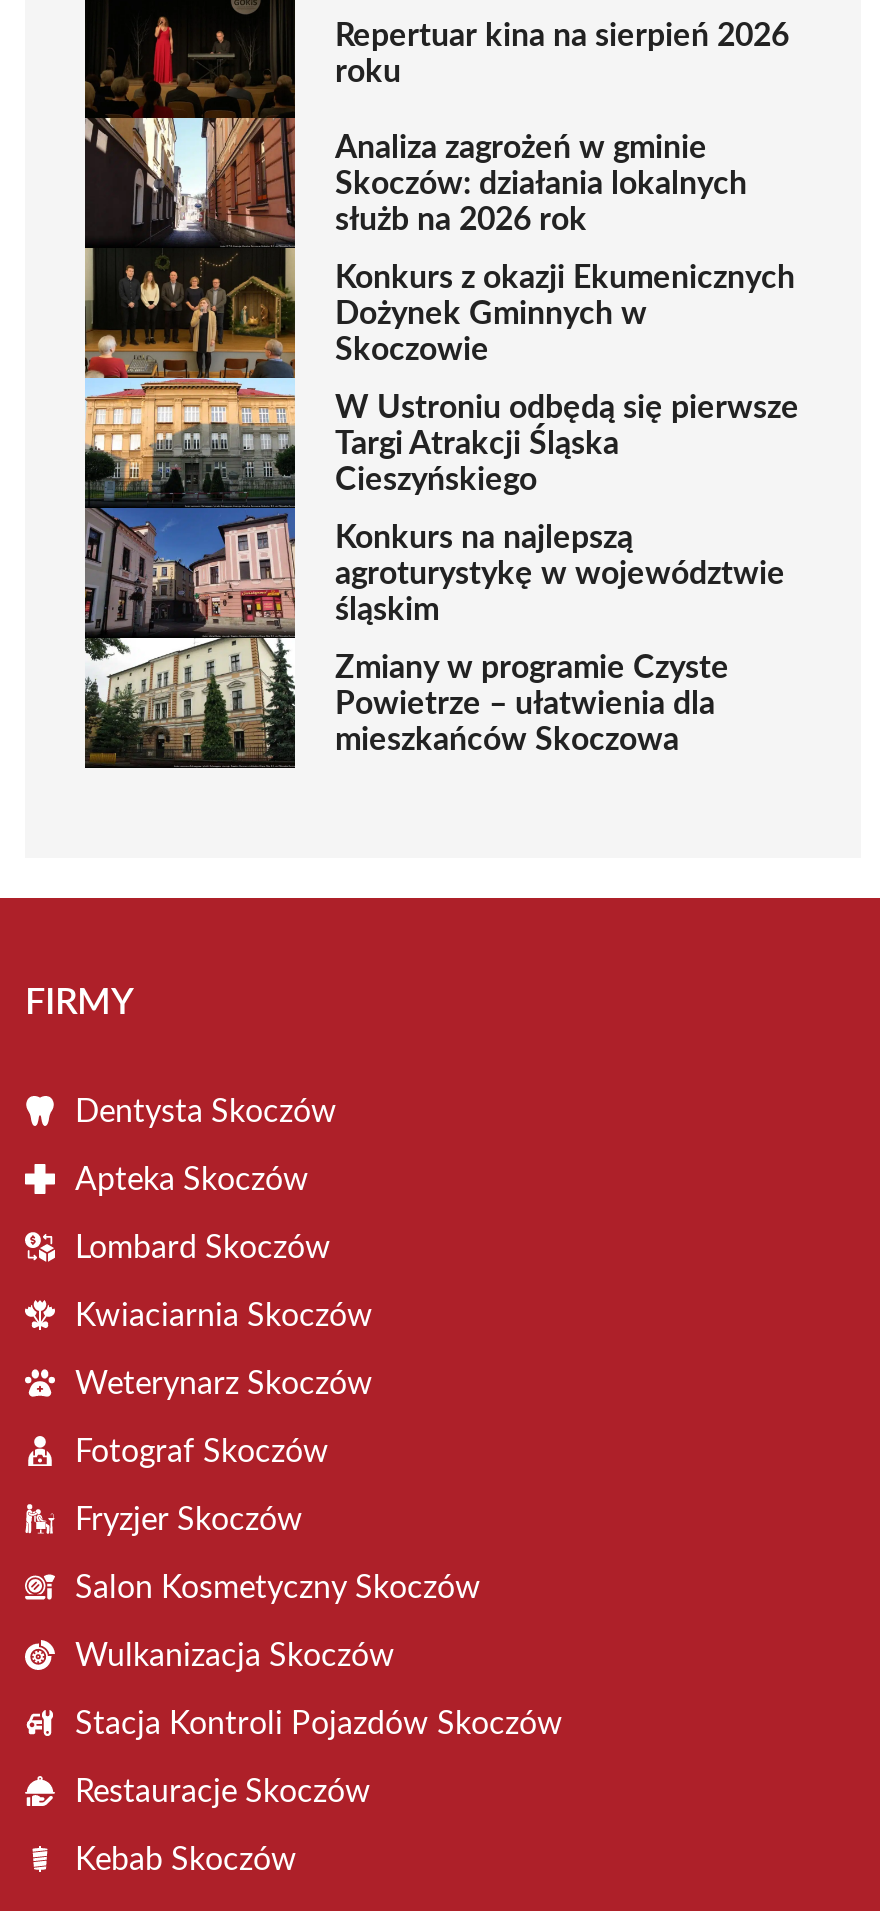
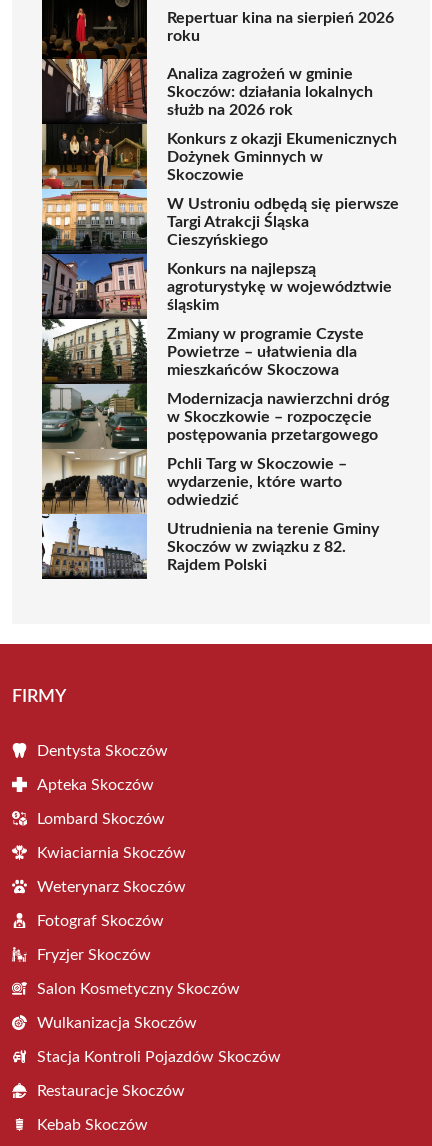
+ [image]
+ Modernizacja nawierzchni dróg
+ w Skoczkowie – rozpoczęcie
+ postępowania przetargowego
+ Pchli Targ w Skoczowie –
+ wydarzenie, które warto
+ odwiedzić
+ Utrudnienia na terenie Gminy
+ Skoczów w związku z 82.
+ Rajdem Polski
